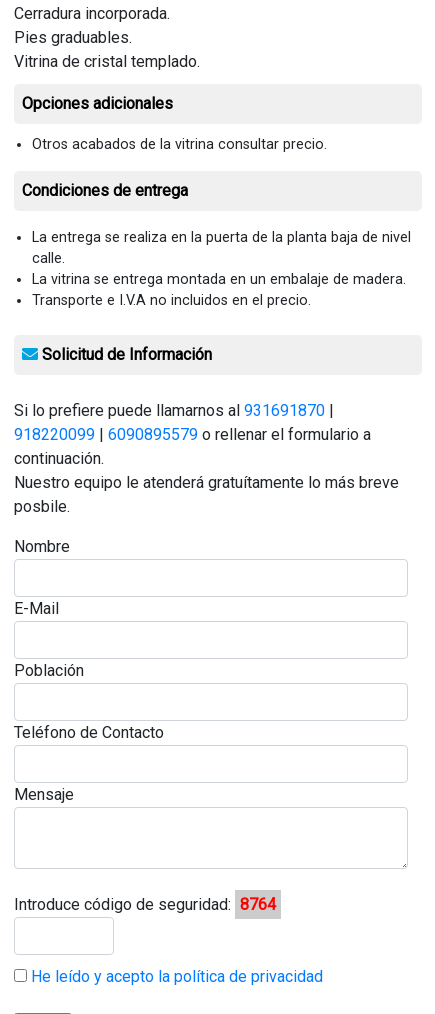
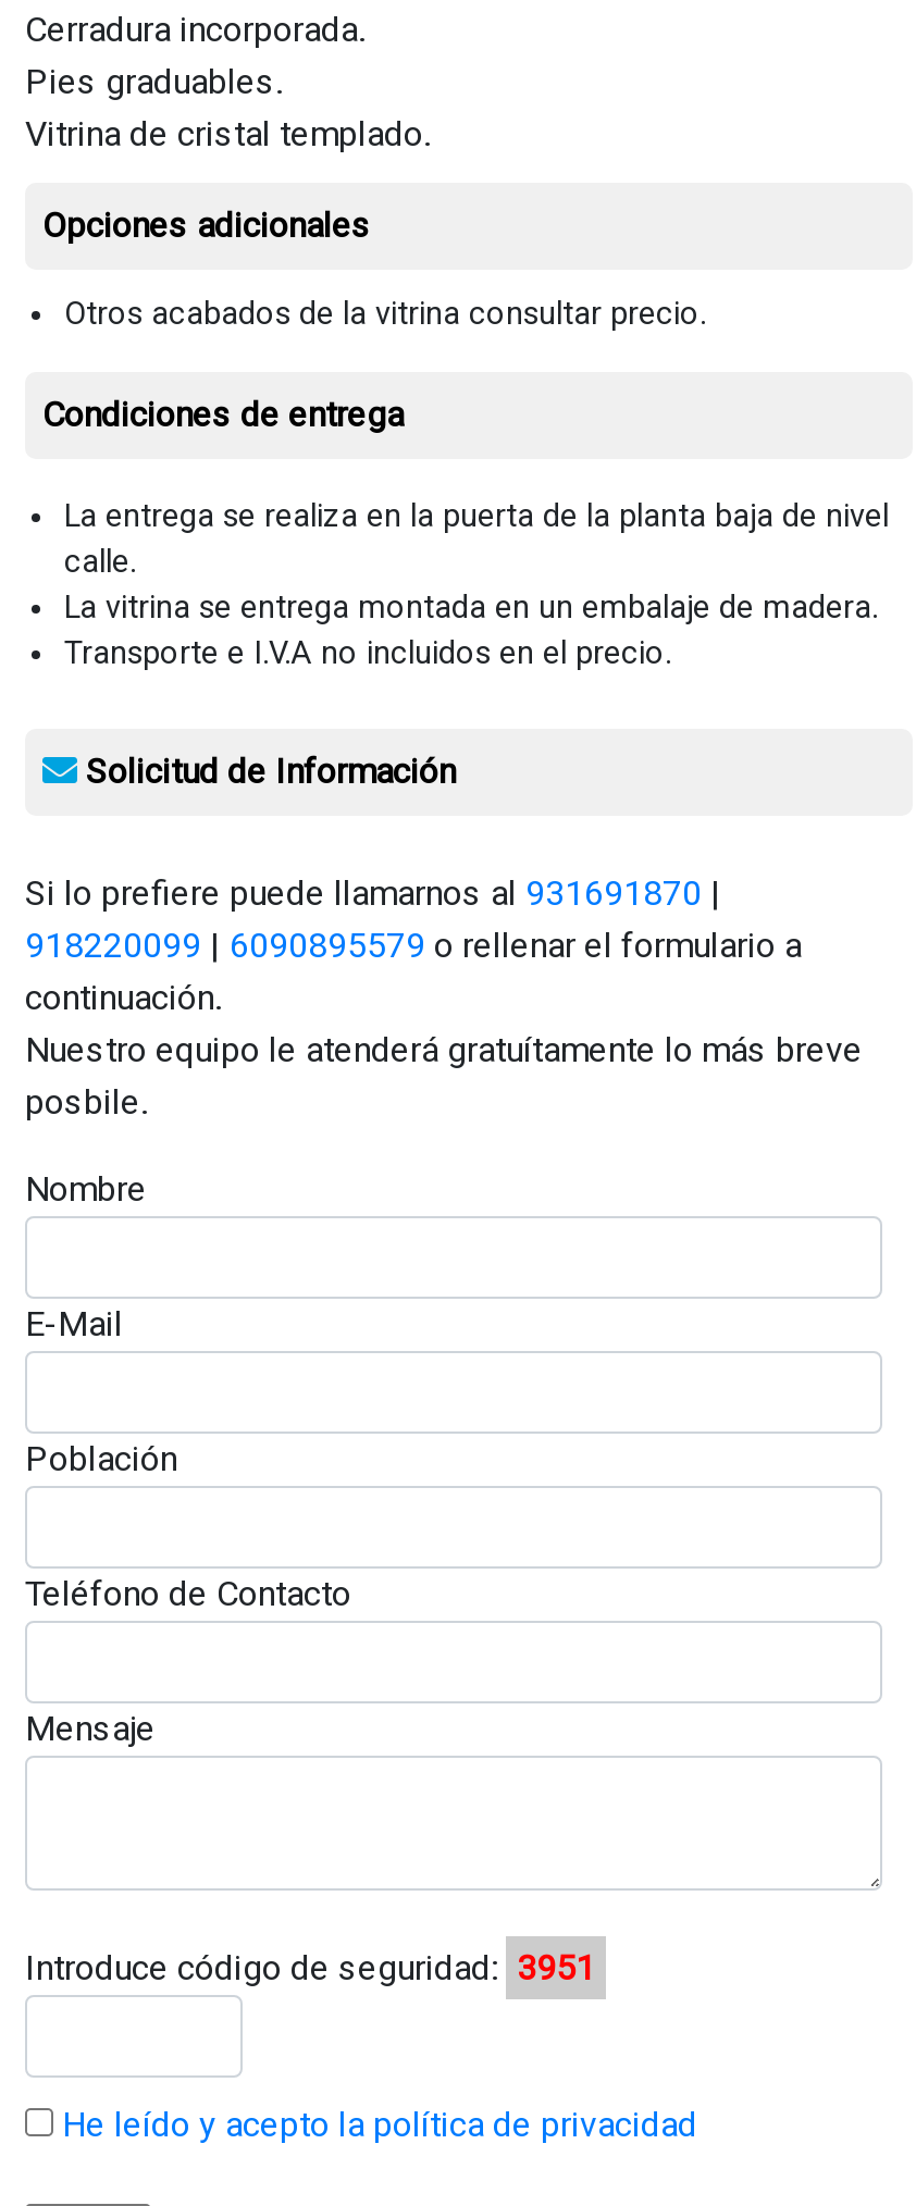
- Introduce código de seguridad: 8764
+ Introduce código de seguridad: 3951
